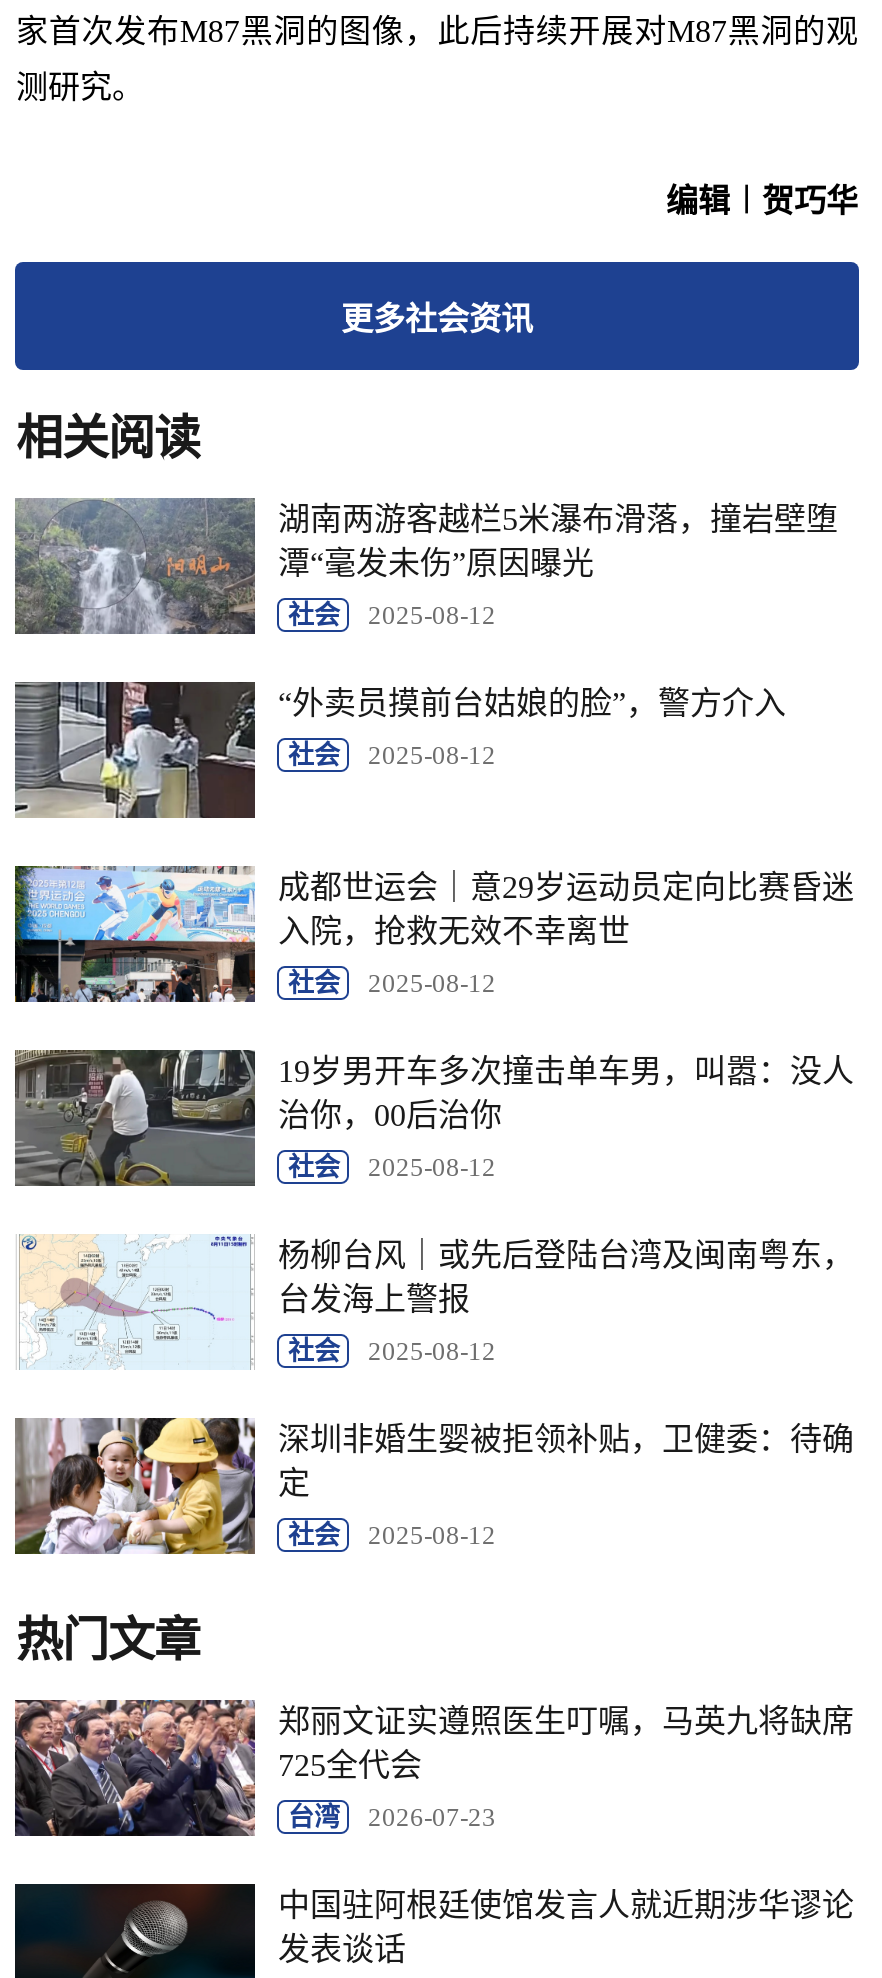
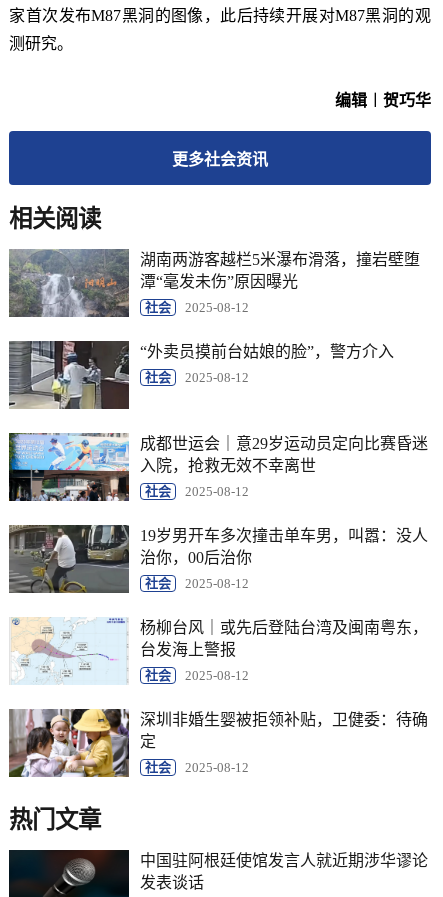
- [image]
- 郑丽文证实遵照医生叮嘱，马英九将缺席
- 725全代会
- 台湾
- 2026-07-23
